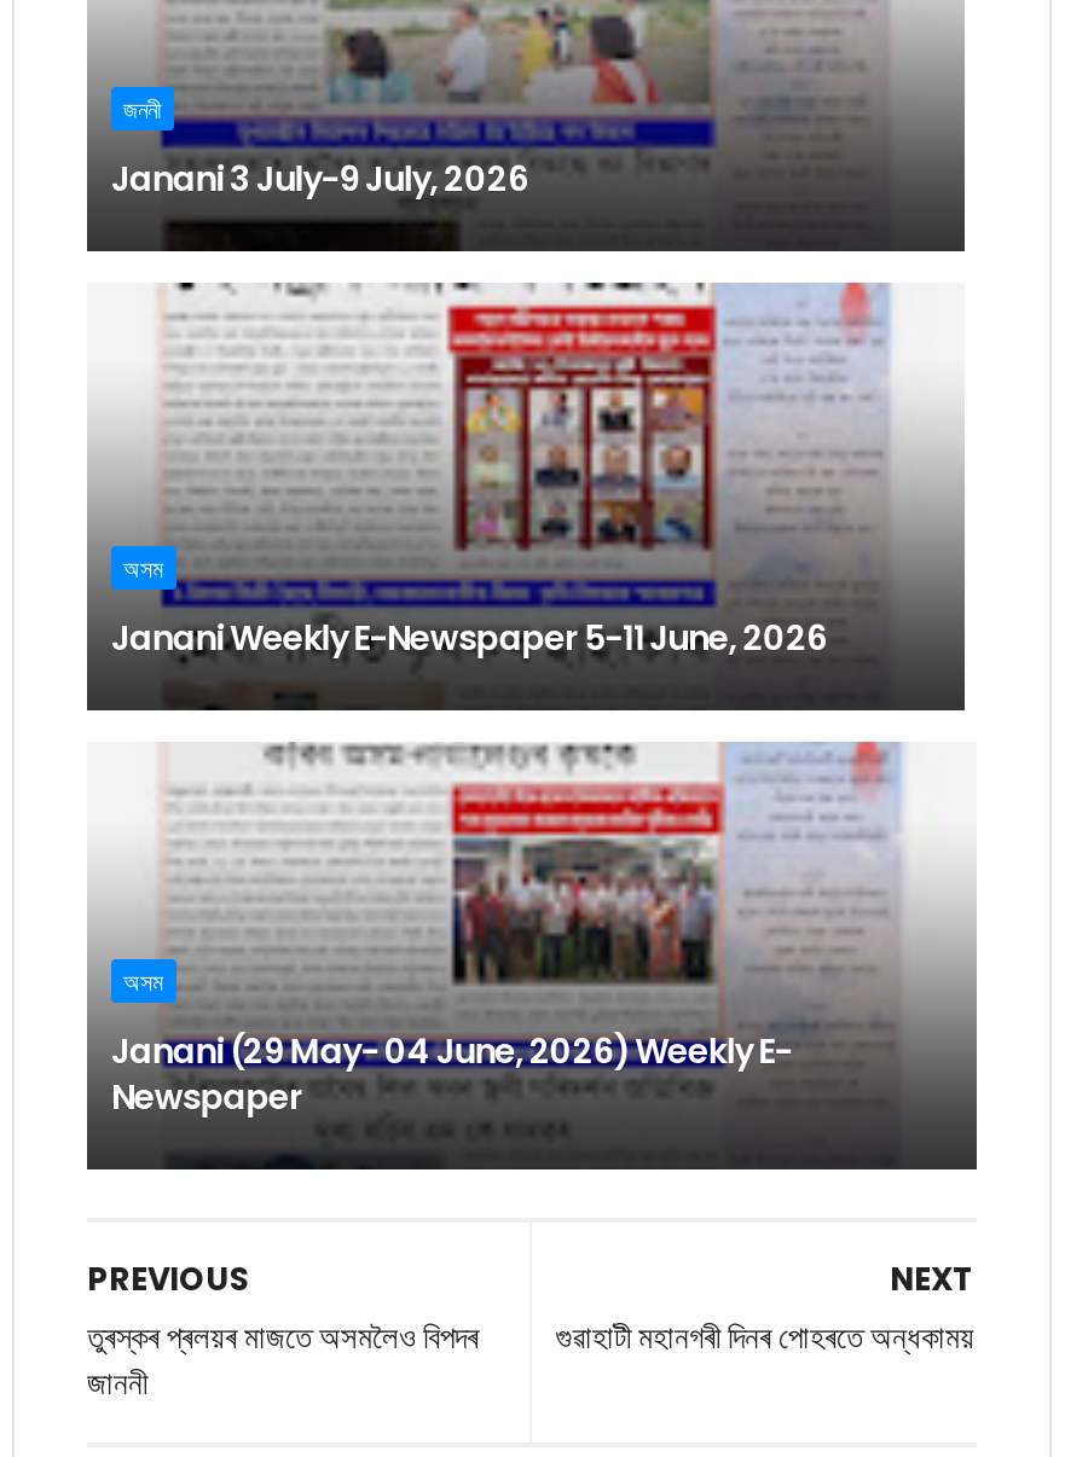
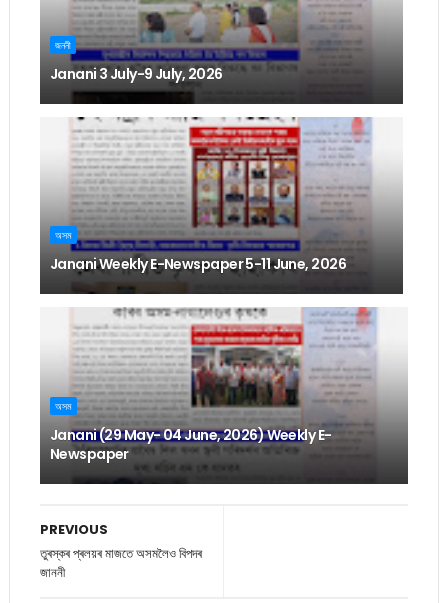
- NEXT
- গুৱাহাটী মহানগৰী দিনৰ পোহৰতে অন্ধকাময়
